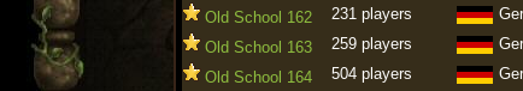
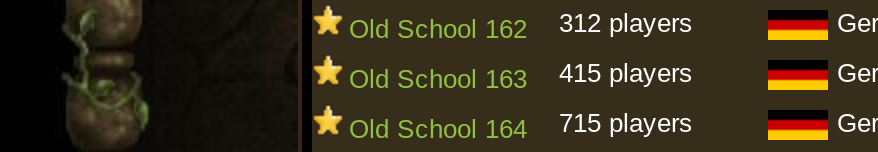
- Old School 162 231 players
+ Old School 162 312 players

- Old School 163 259 players
+ Old School 163 415 players

- Old School 164 504 players
+ Old School 164 715 players
